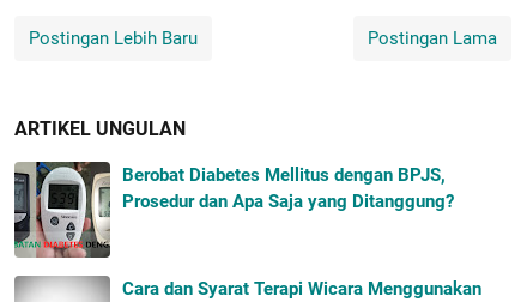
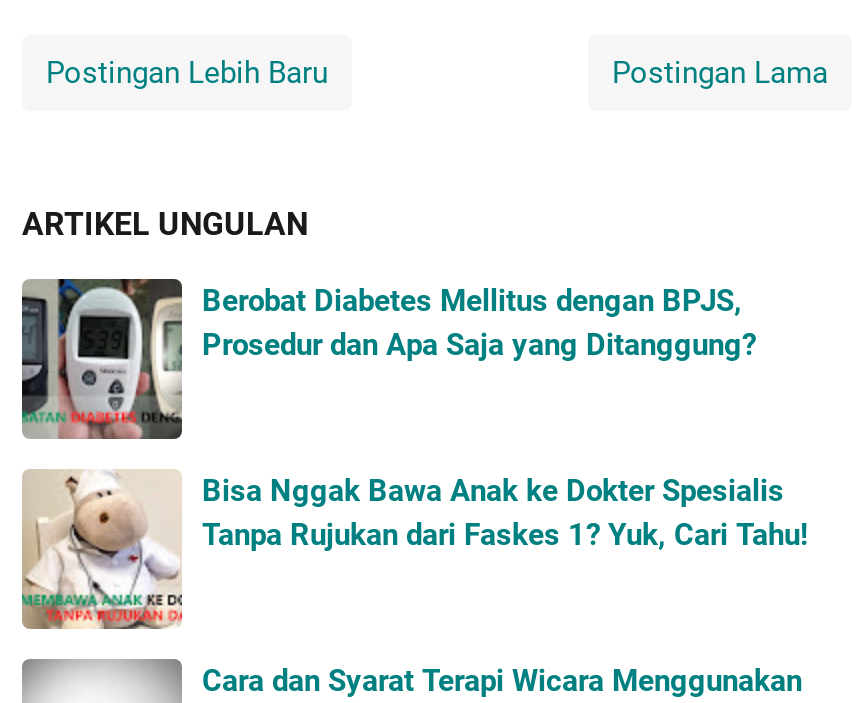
+ [image]
+ Bisa Nggak Bawa Anak ke Dokter Spesialis
+ Tanpa Rujukan dari Faskes 1? Yuk, Cari Tahu!
